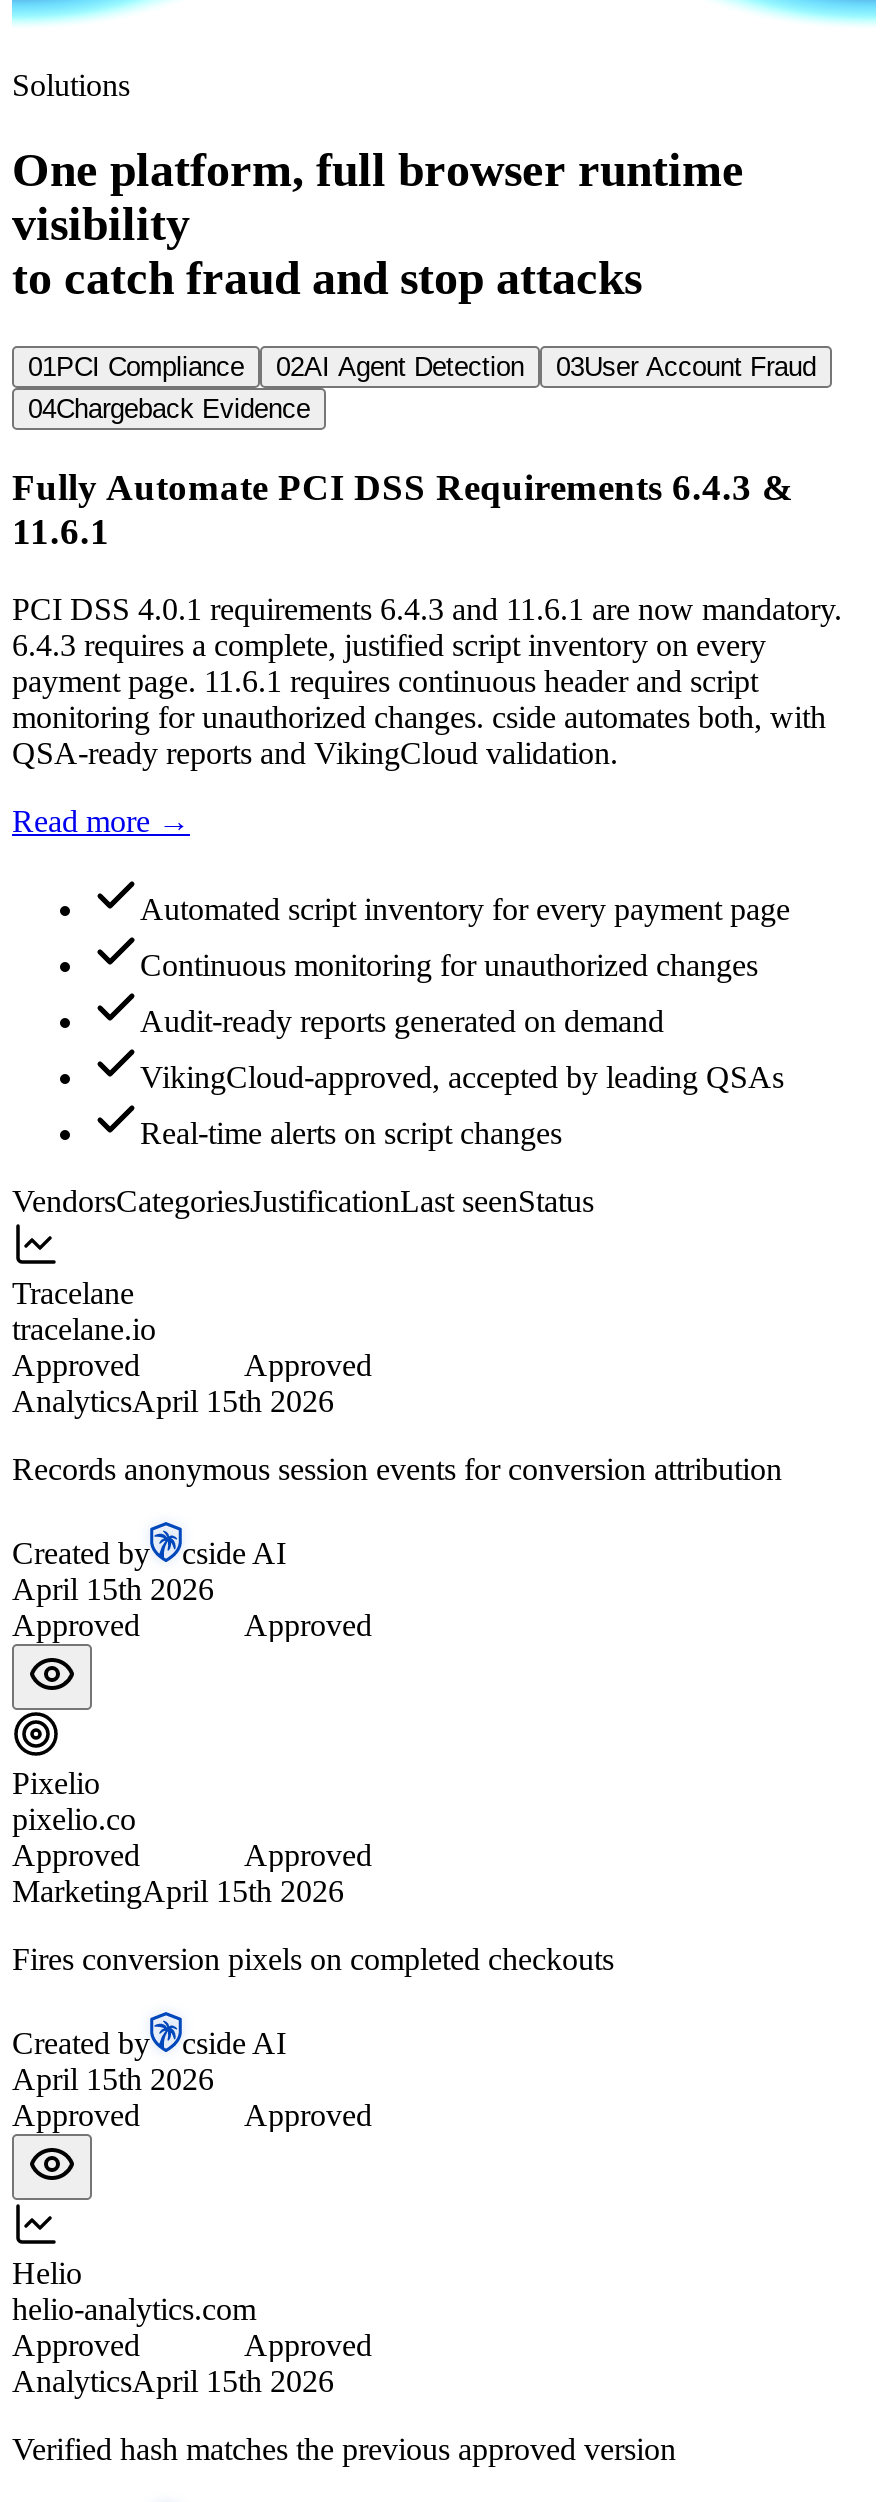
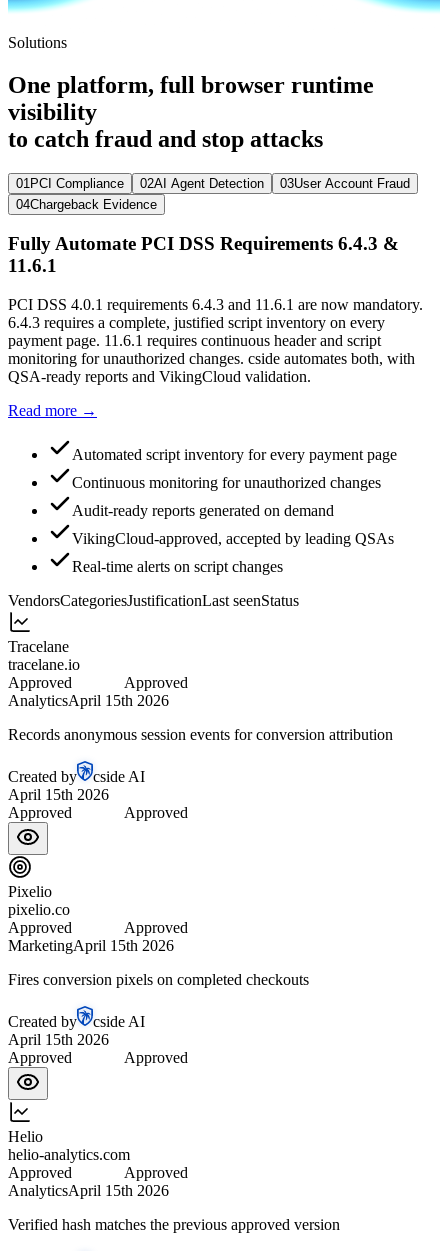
- Approved Pending Approved
+ Approved
+ Approved
